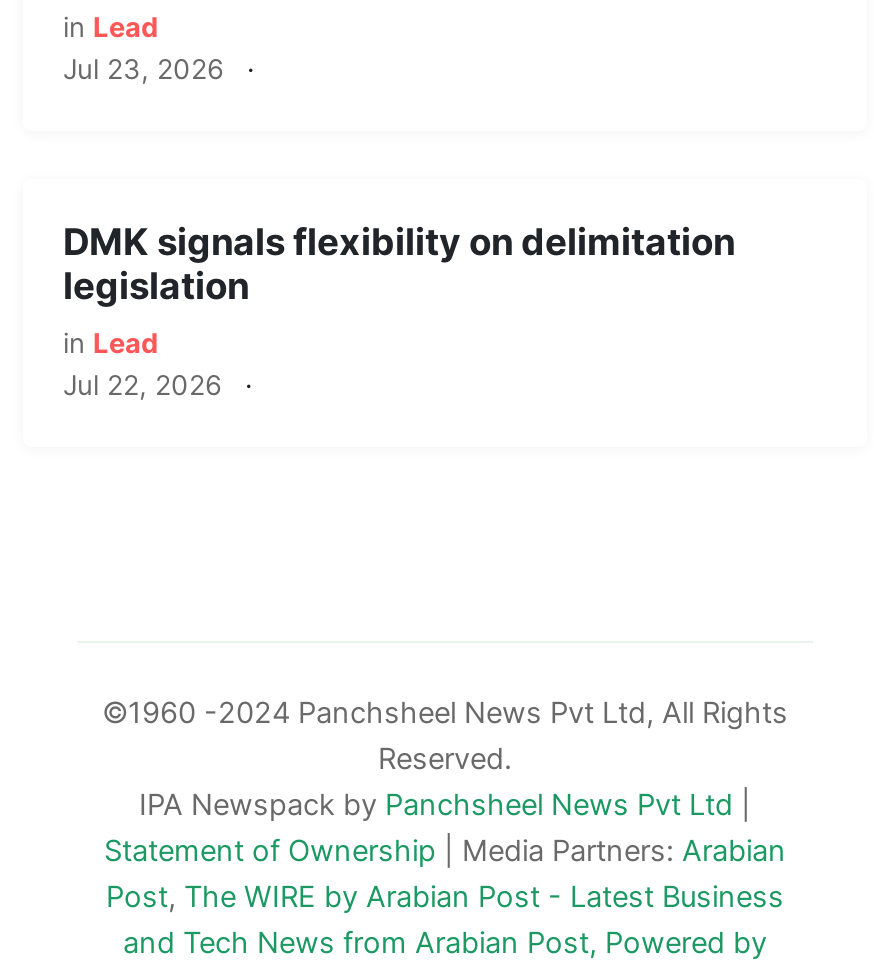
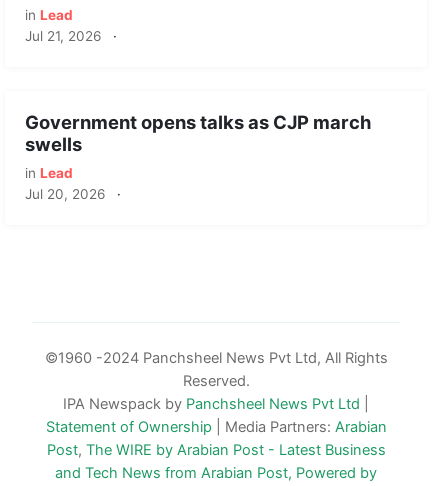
- Jul 23, 2026 ·
+ Jul 21, 2026 ·

- DMK signals flexibility on delimitation
- legislation
+ Government opens talks as CJP march
+ swells

- Jul 22, 2026 ·
+ Jul 20, 2026 ·
